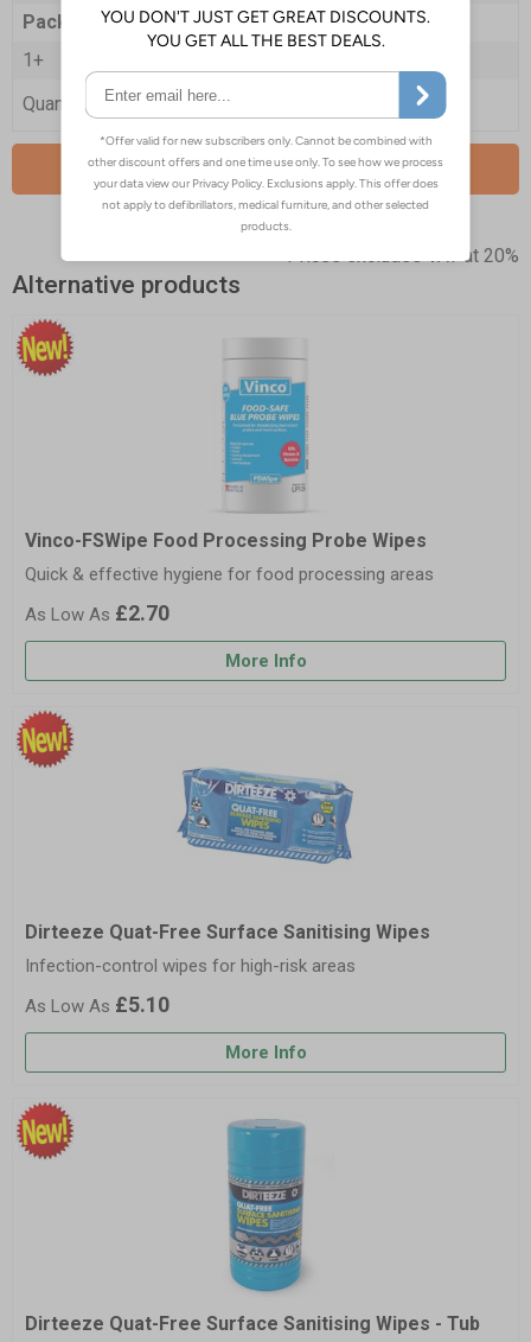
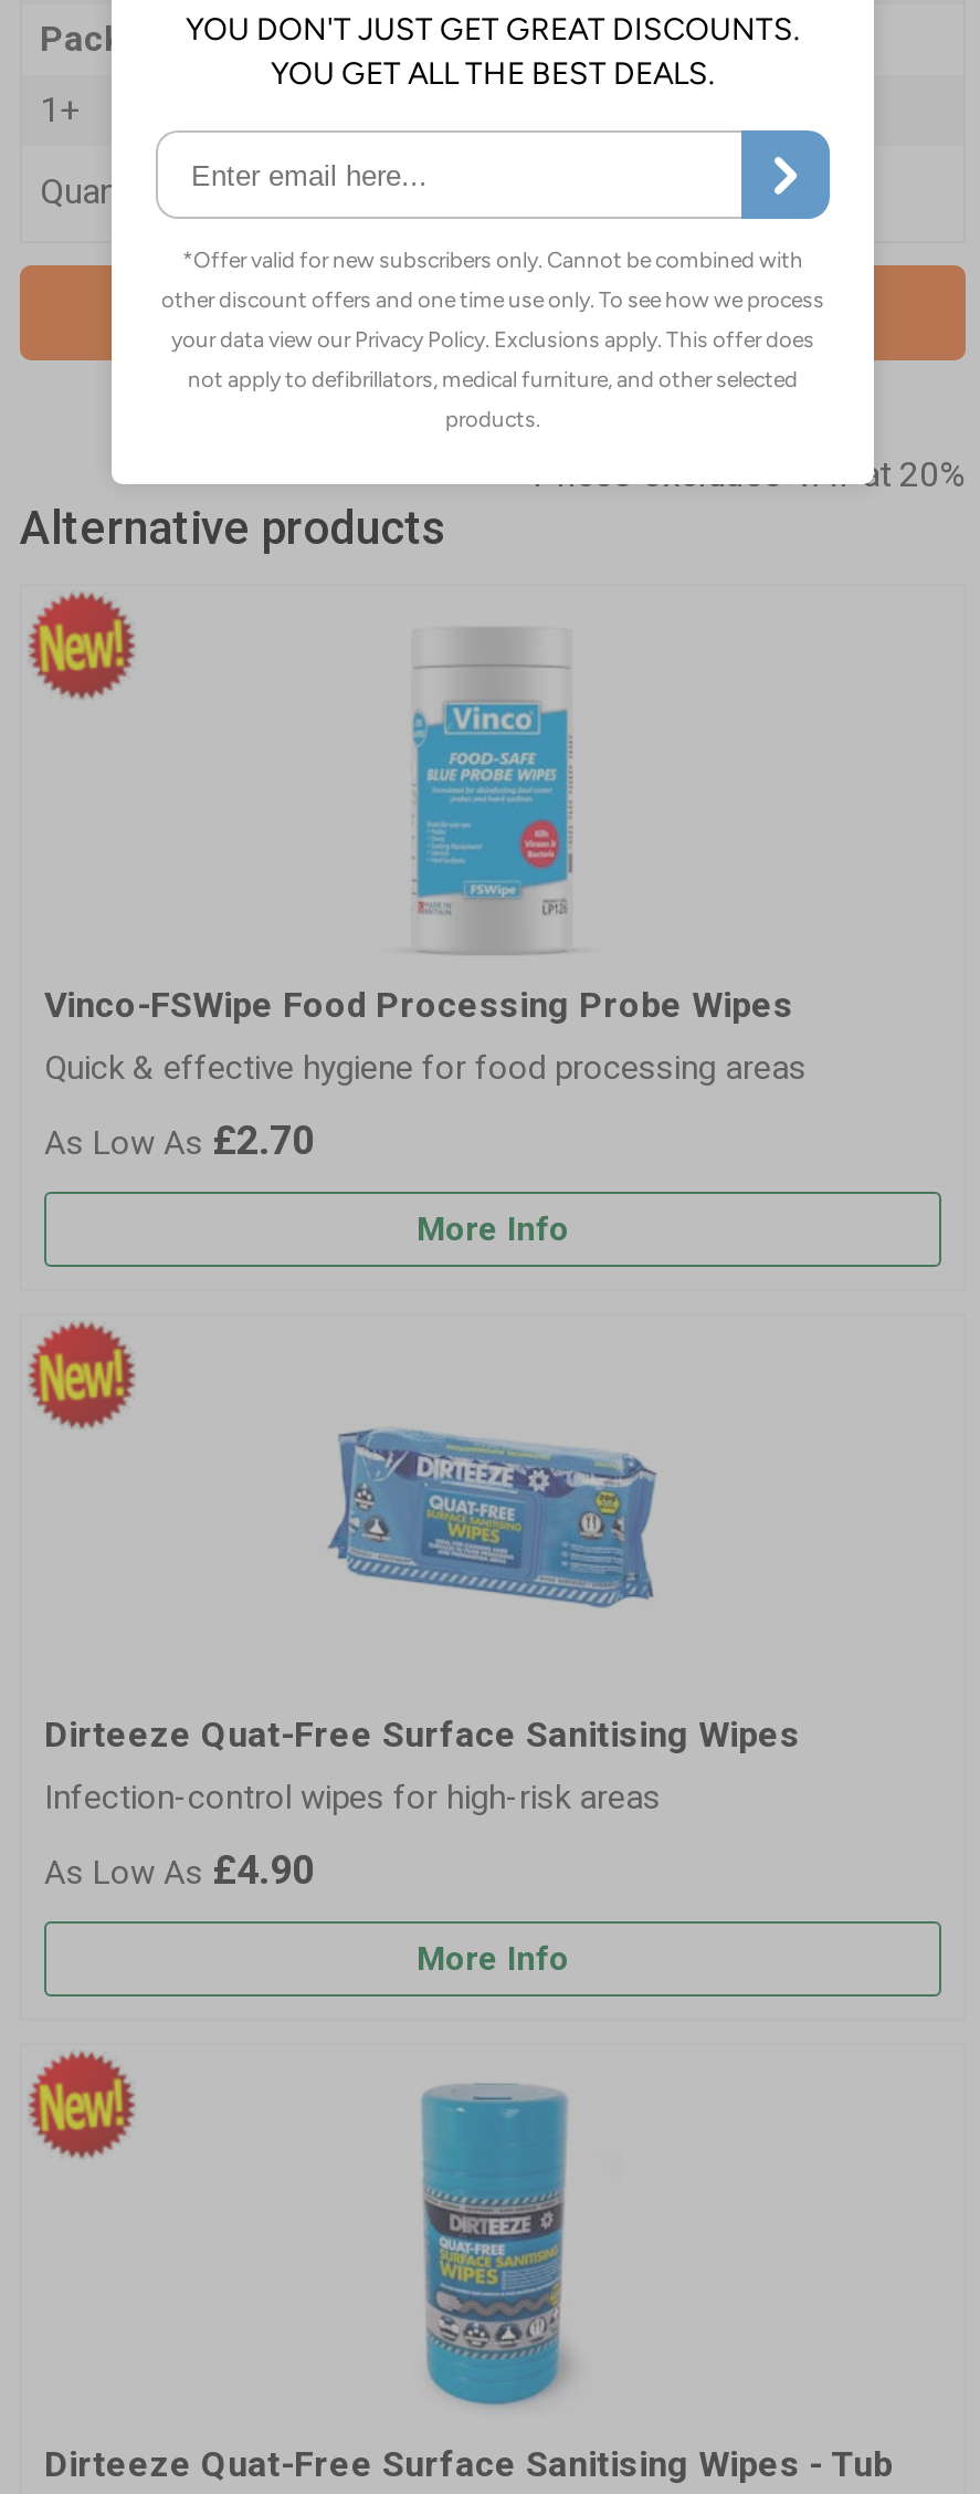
- £5.10
+ £4.90
